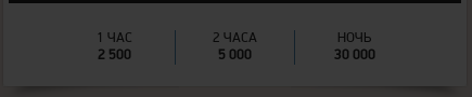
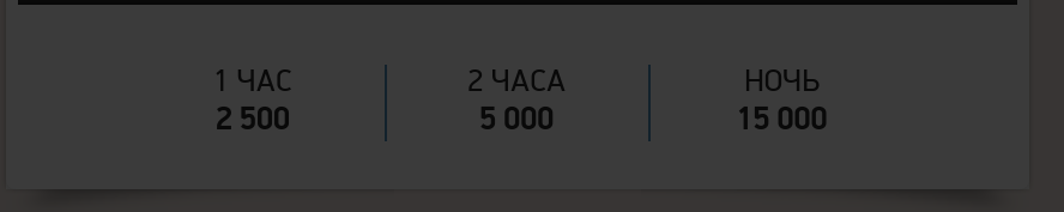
- 30 000
+ 15 000
